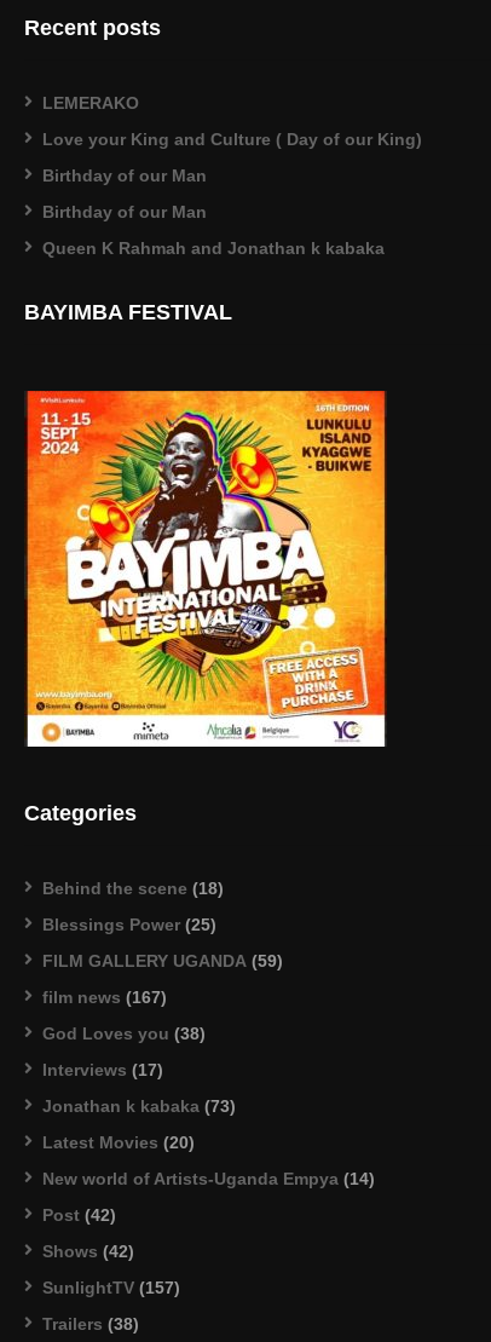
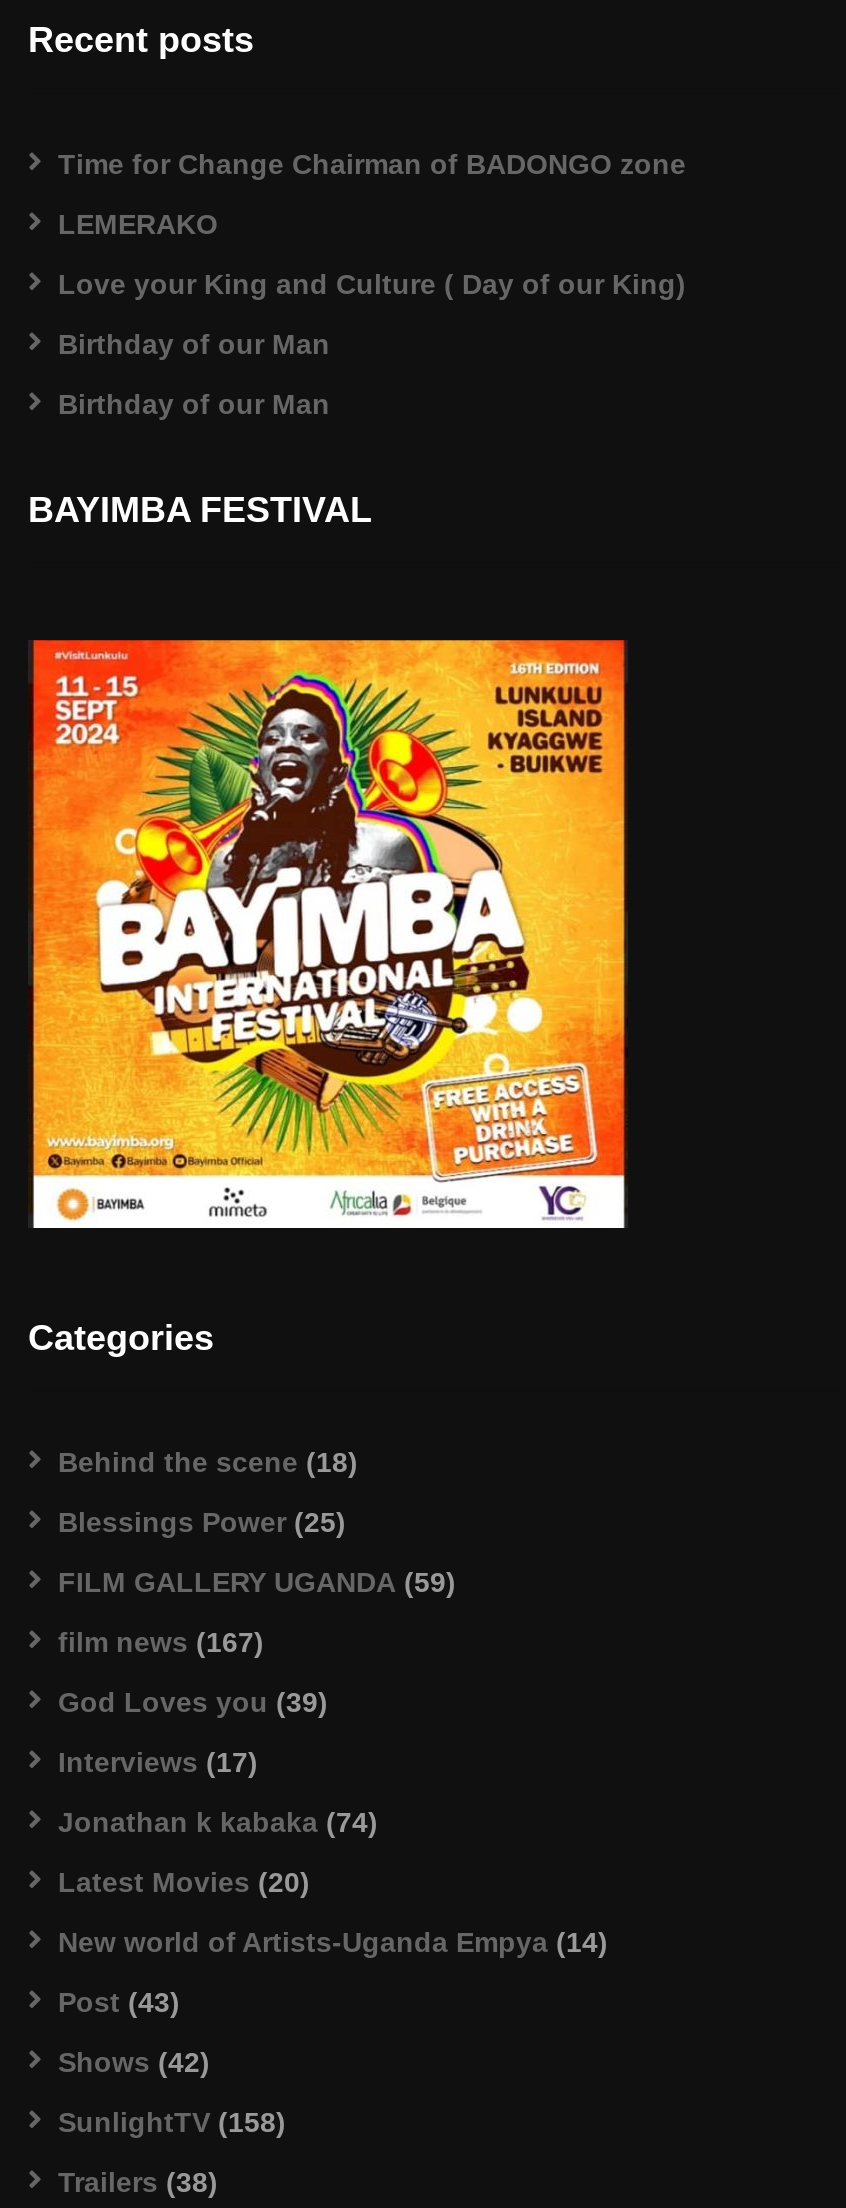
+ Time for Change Chairman of BADONGO zone

moved down: LEMERAKO | Love your King and Culture ( Day of our King) | Birthday of our Man | Birthday of our Man

- Queen K Rahmah and Jonathan k kabaka

- God Loves you (38)
+ God Loves you (39)

- Jonathan k kabaka (73)
+ Jonathan k kabaka (74)

- Post (42)
+ Post (43)

- SunlightTV (157)
+ SunlightTV (158)
